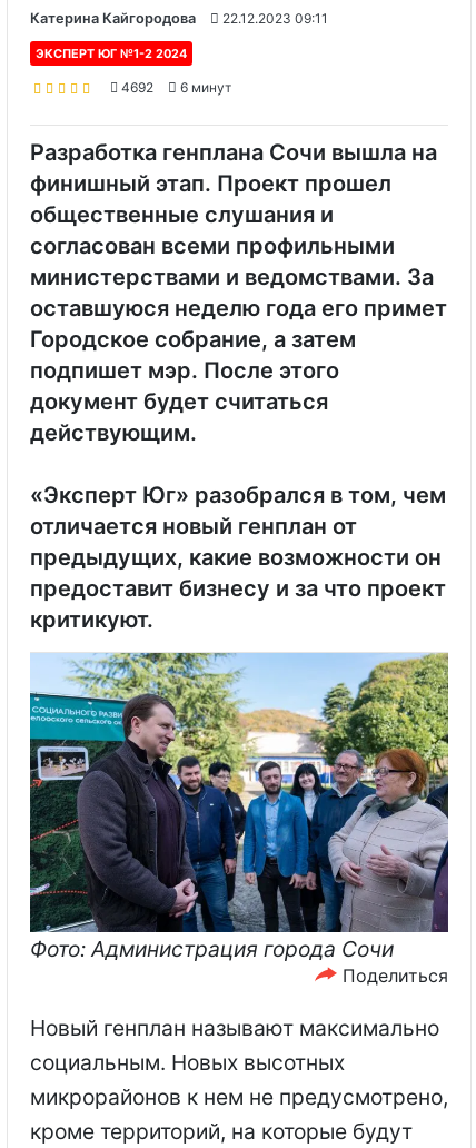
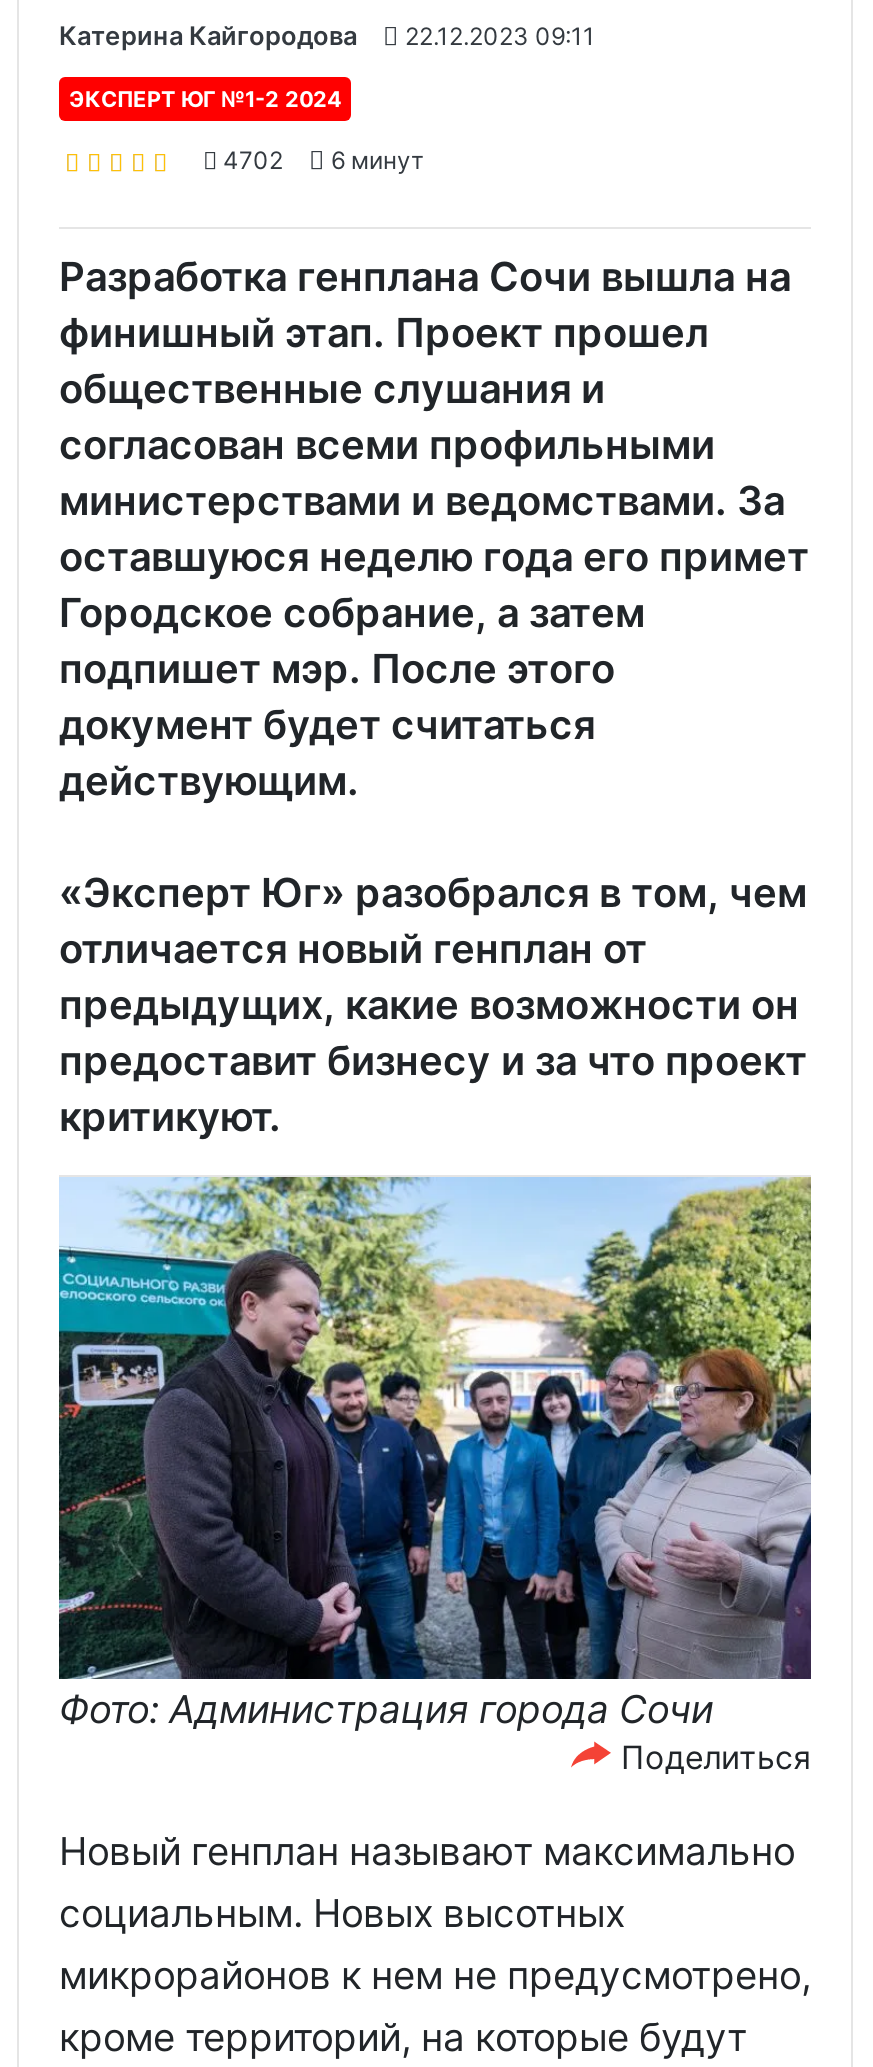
- 4692
+ 4702
